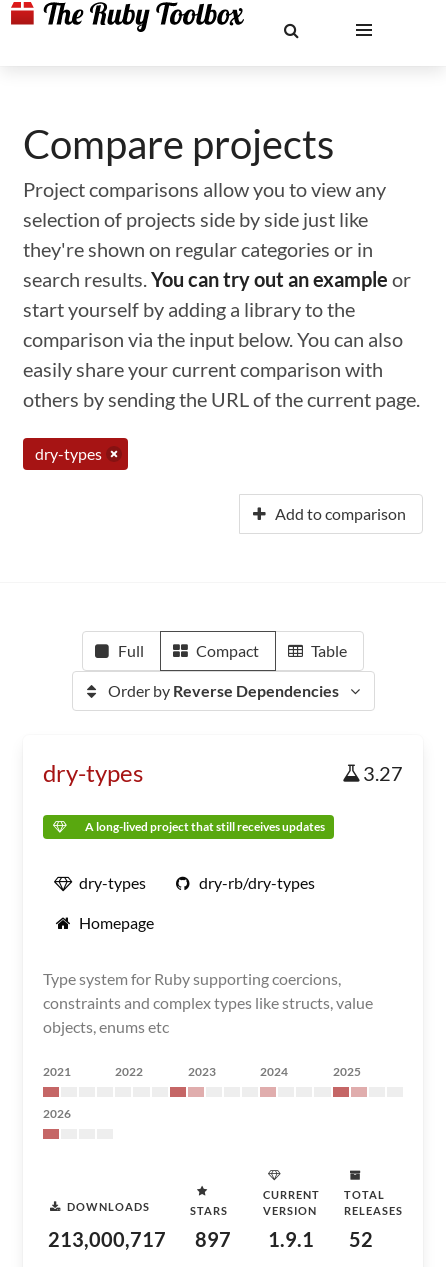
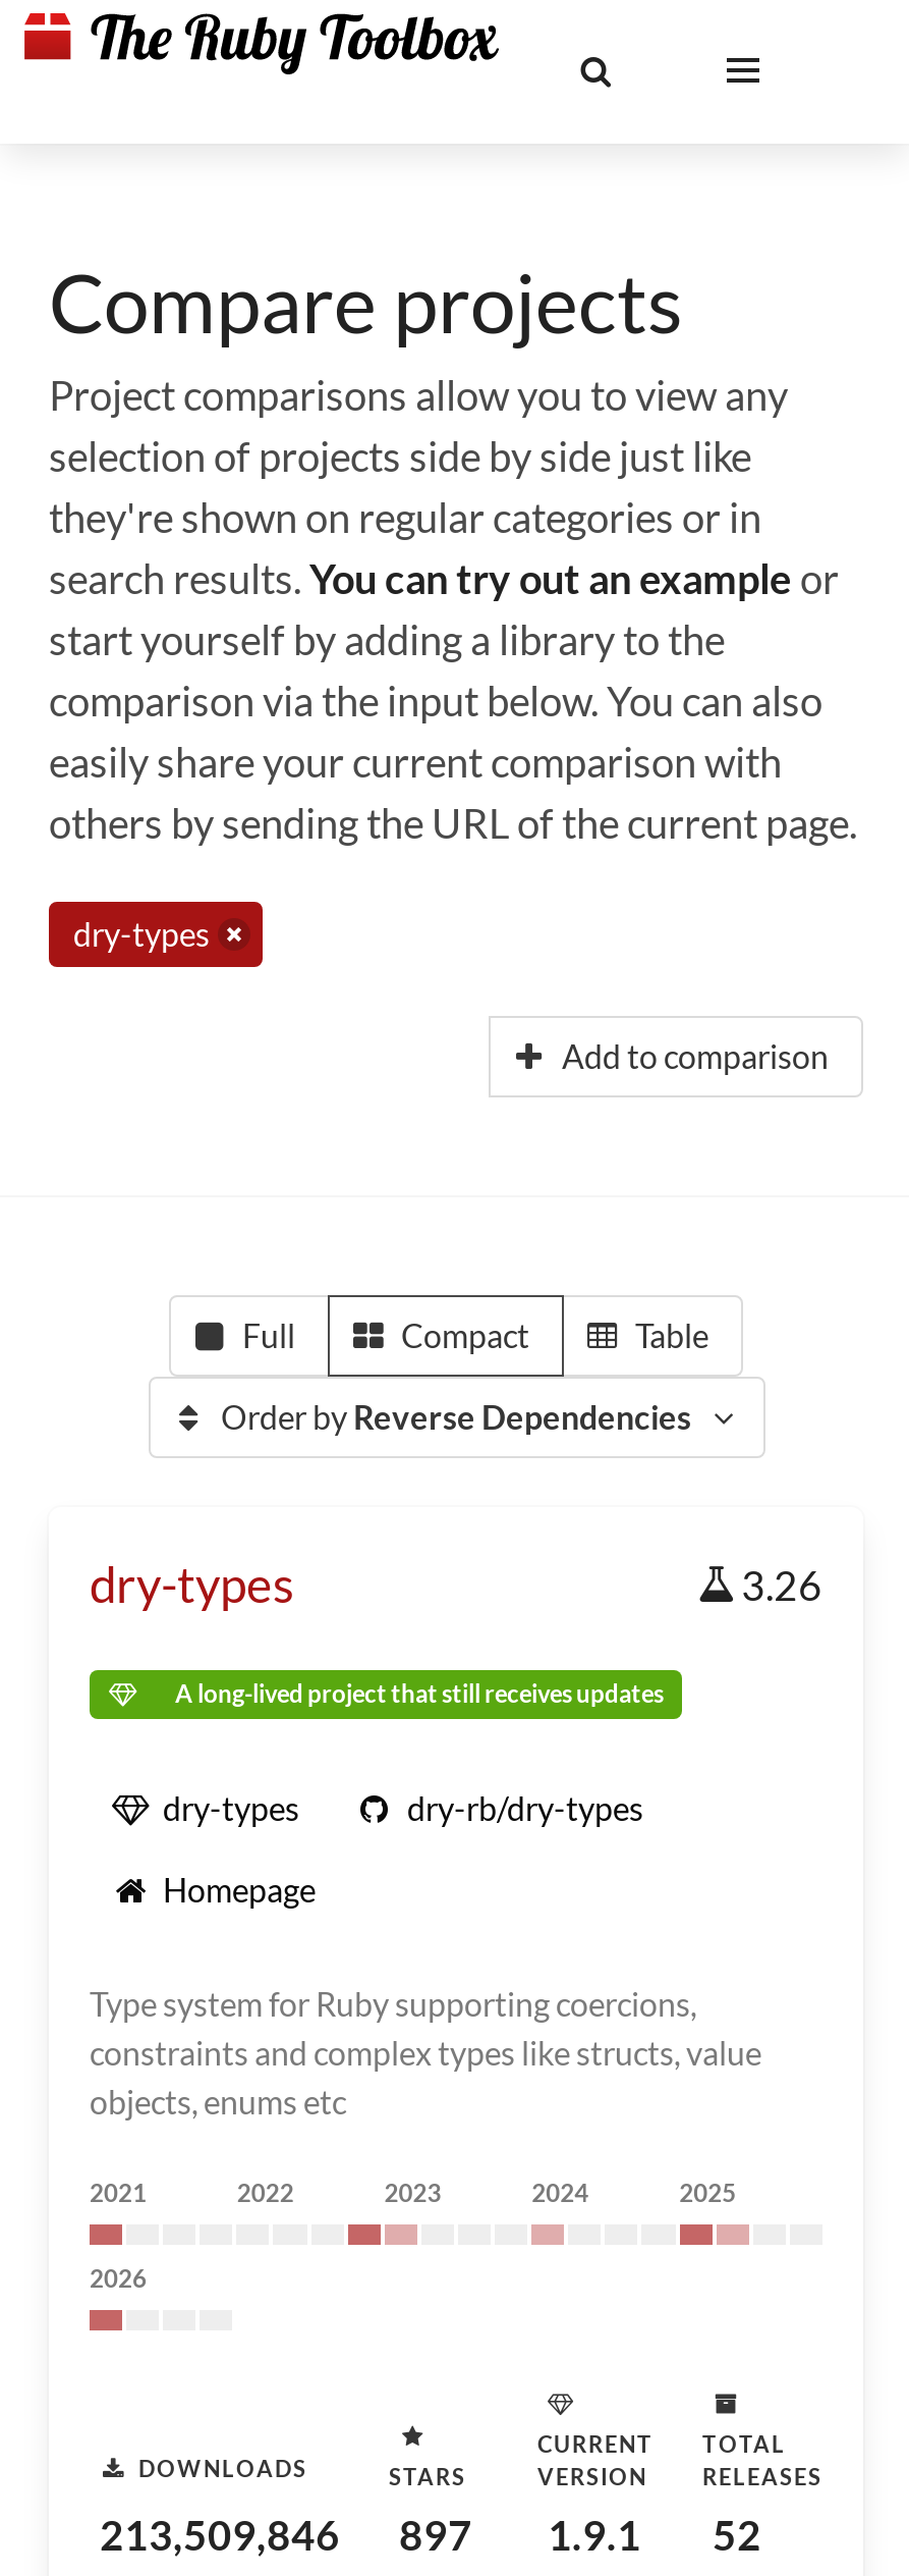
- 3.27
+ 3.26

- 213,000,717 897 1.9.1 52
+ 213,509,846 897 1.9.1 52
